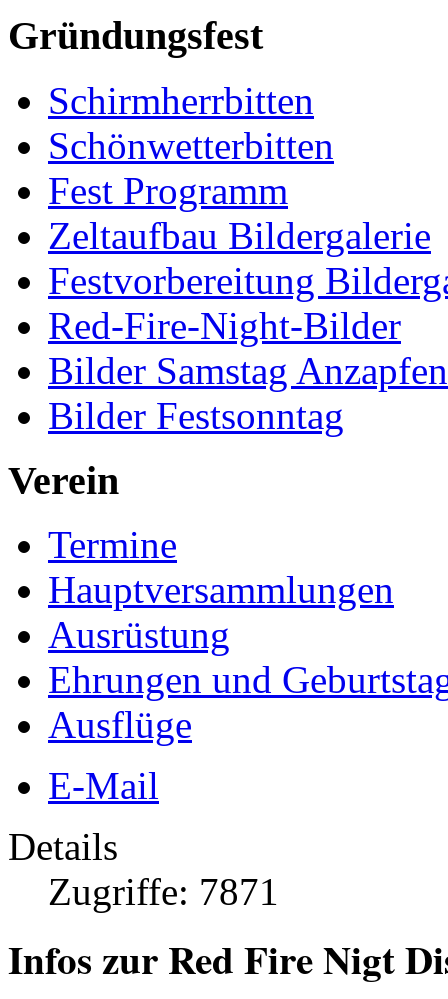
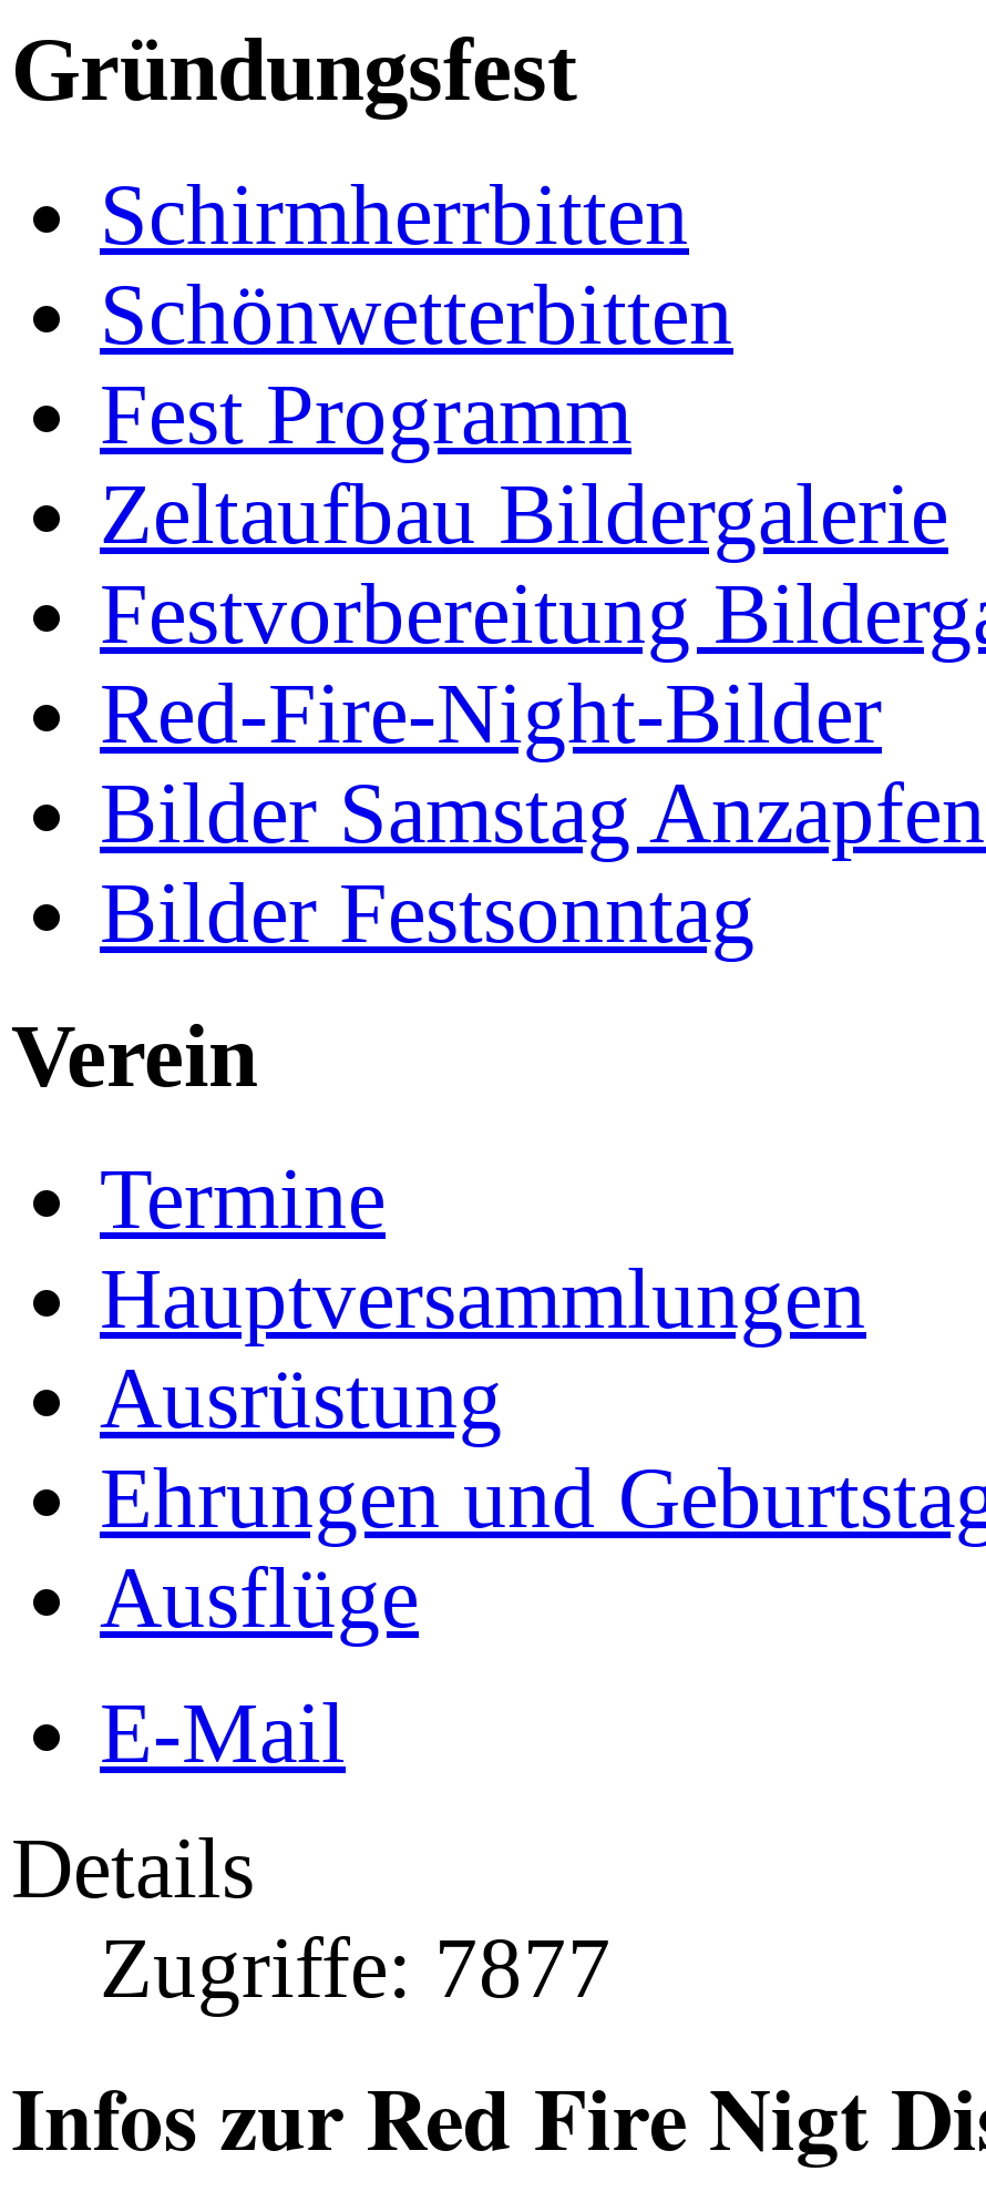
- Zugriffe: 7871
+ Zugriffe: 7877
